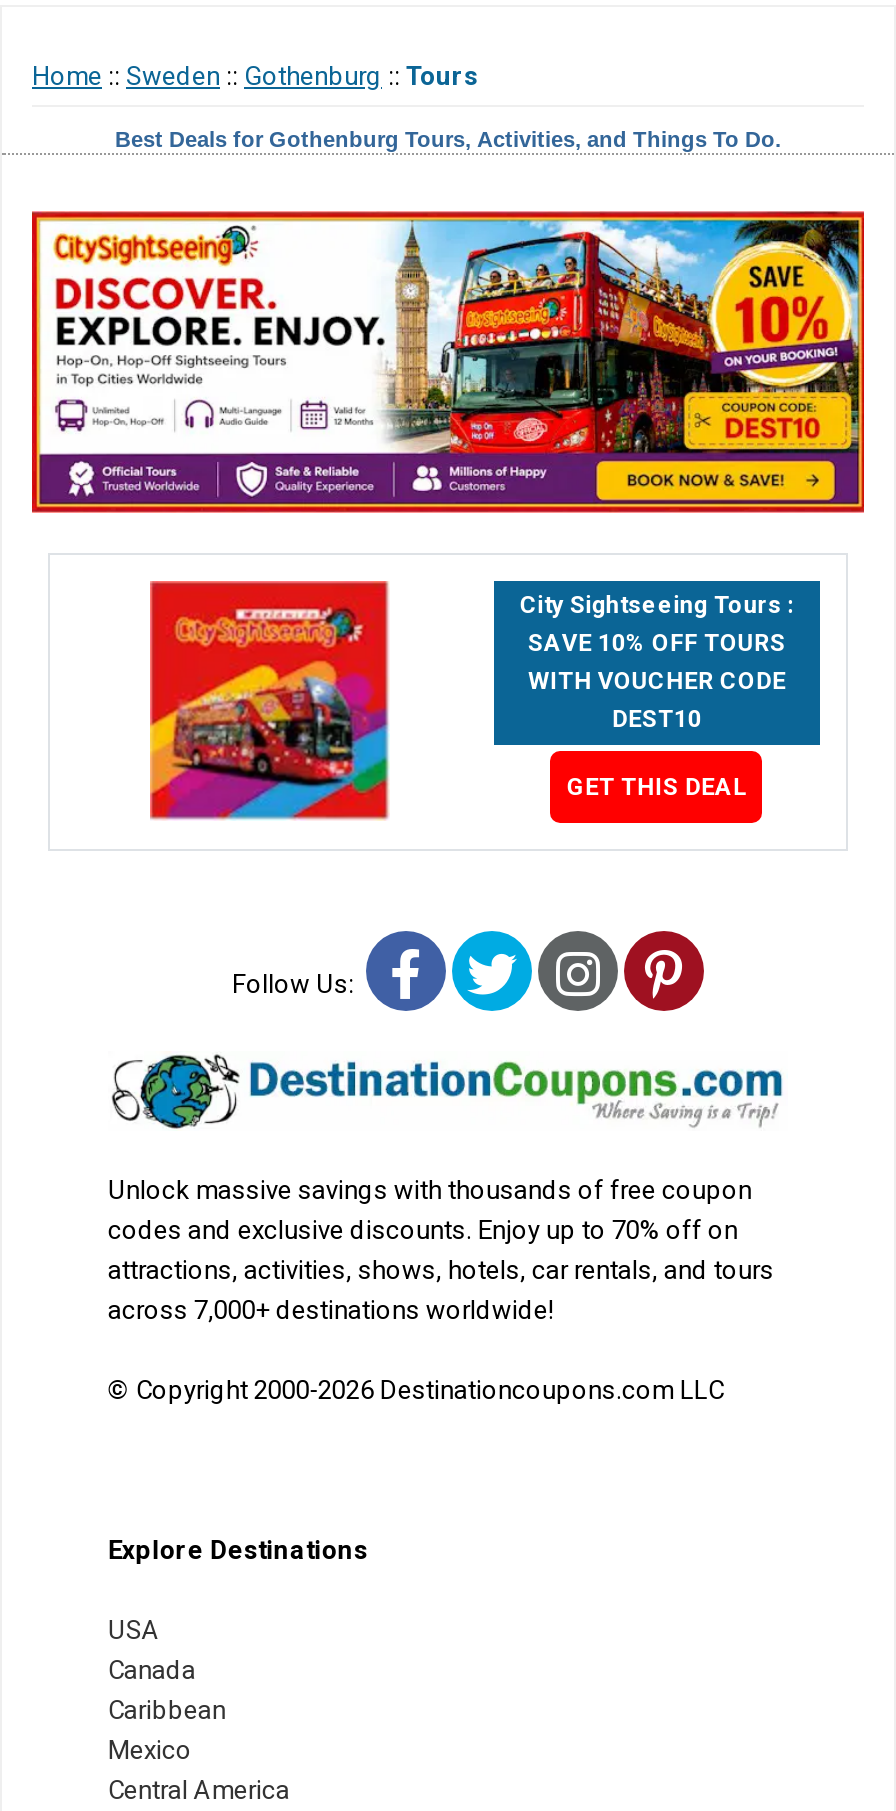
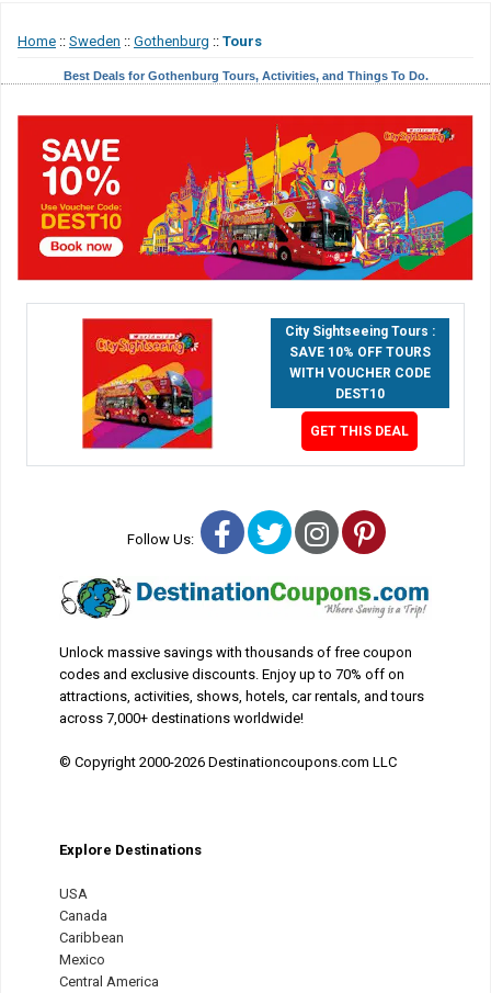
- [image]
+ [image]
